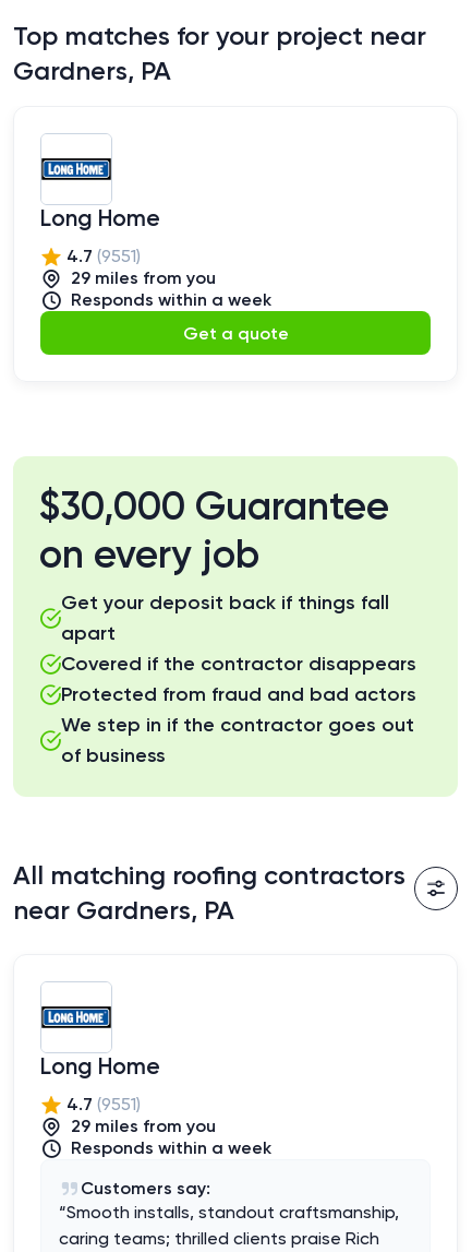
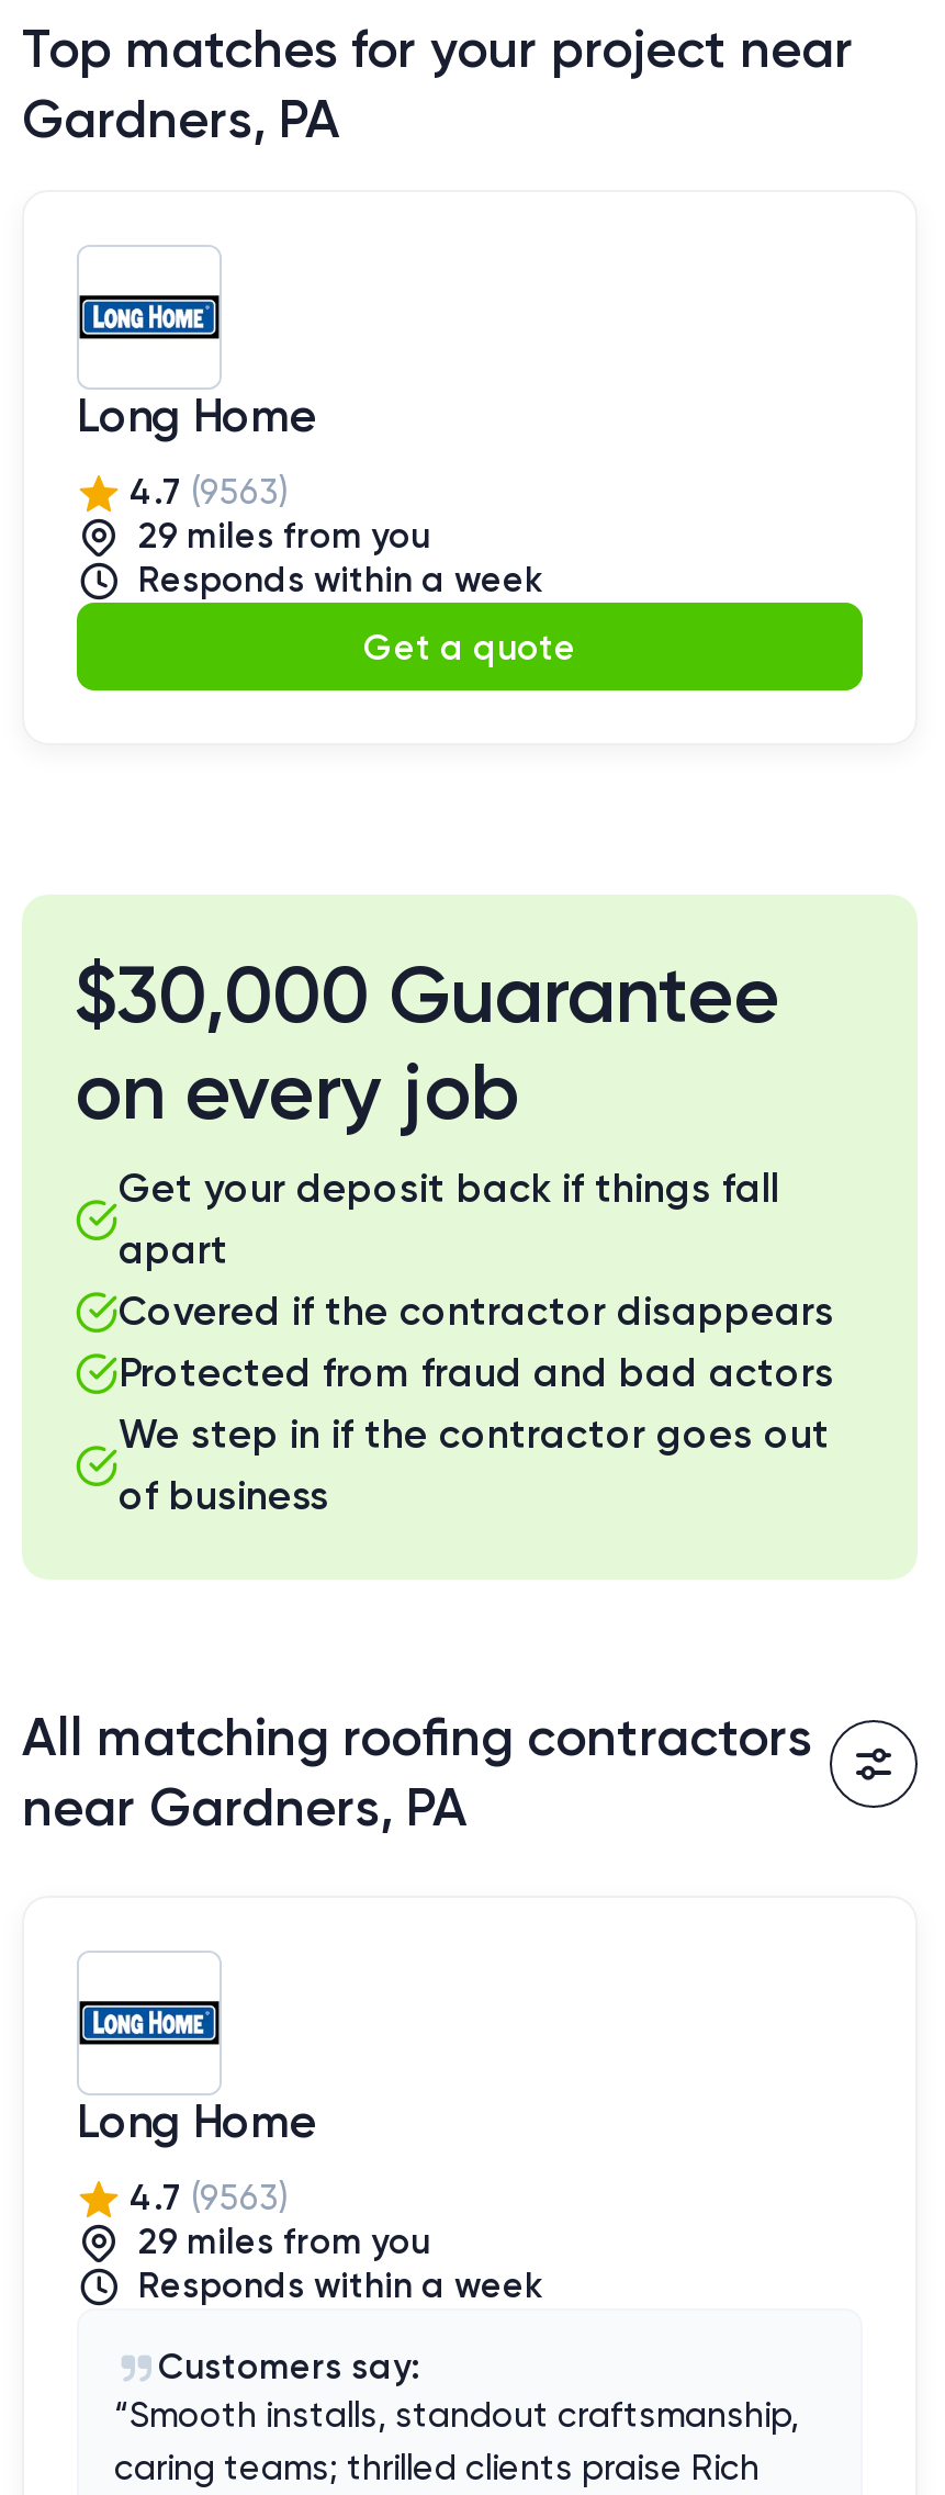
- 4.7 (9551)
+ 4.7 (9563)

- 4.7 (9551)
+ 4.7 (9563)
